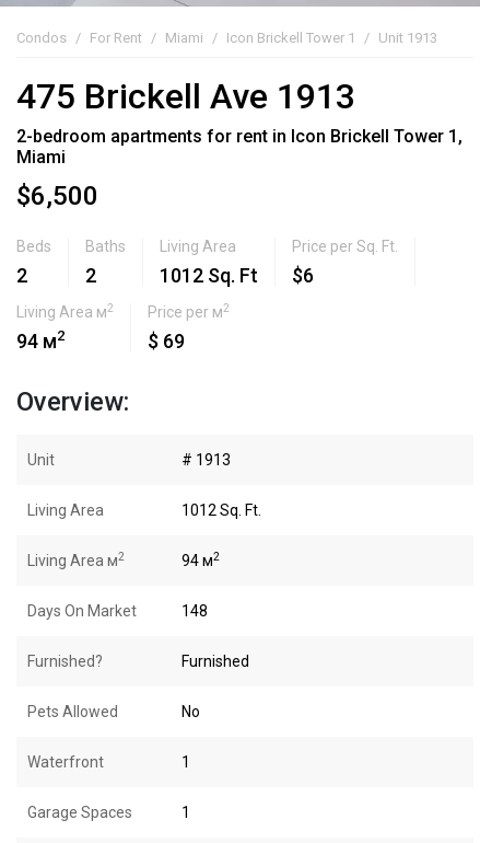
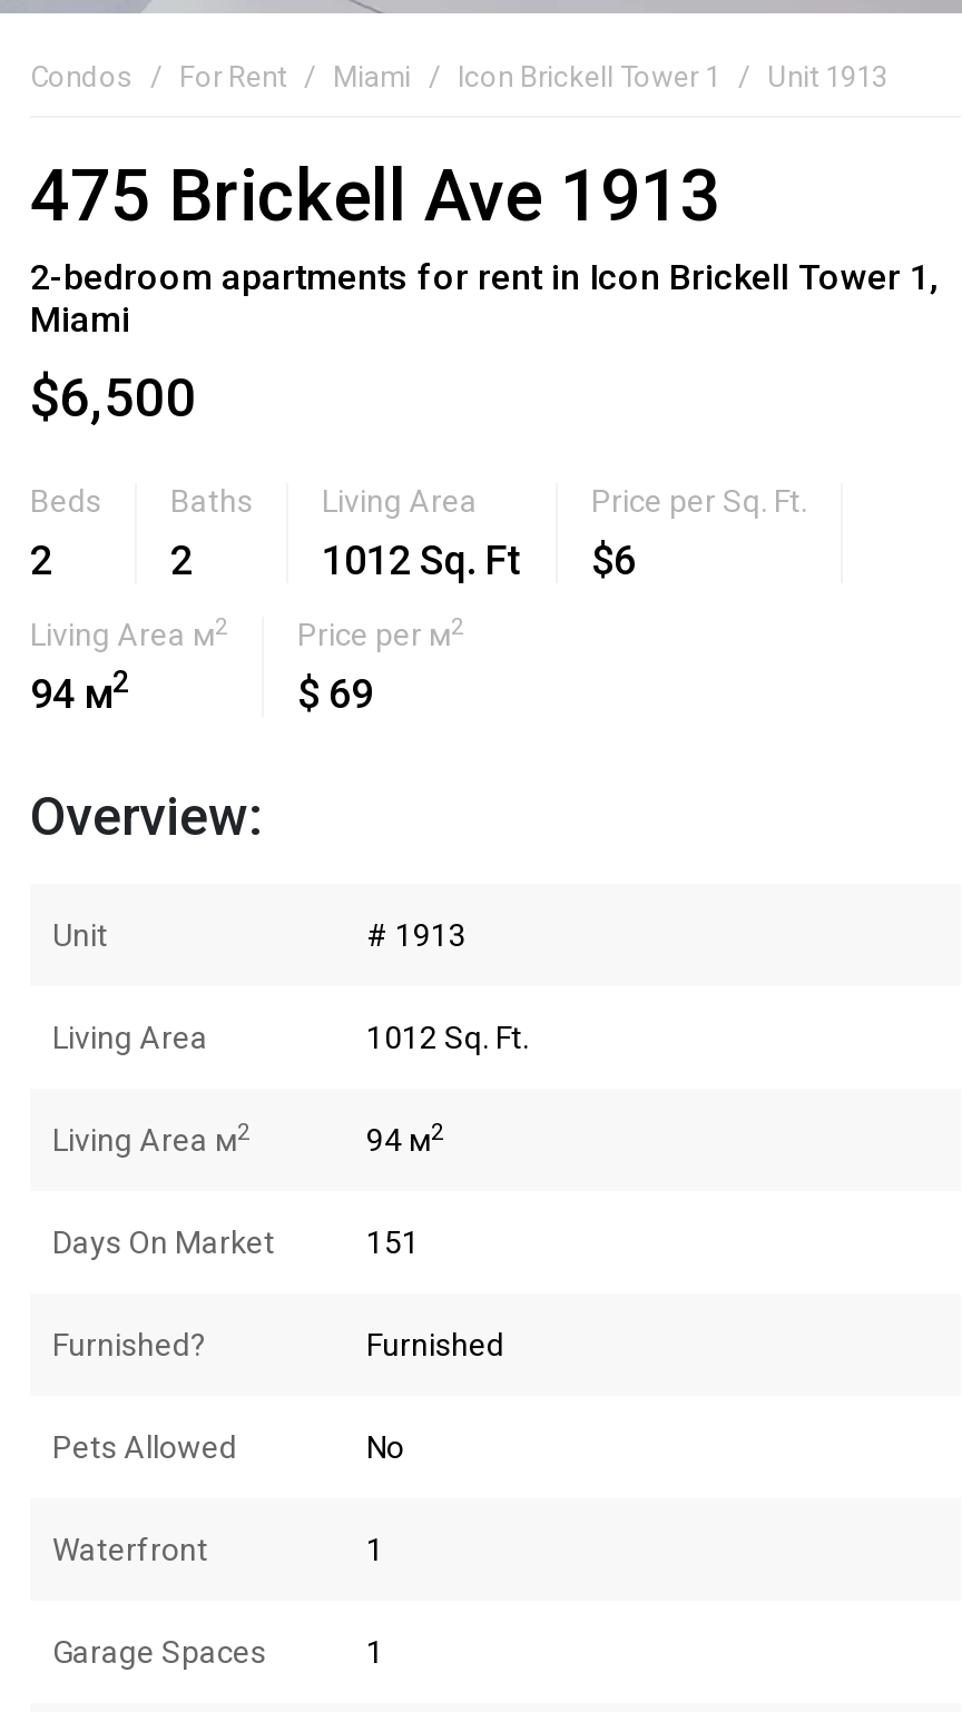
- 148
+ 151
